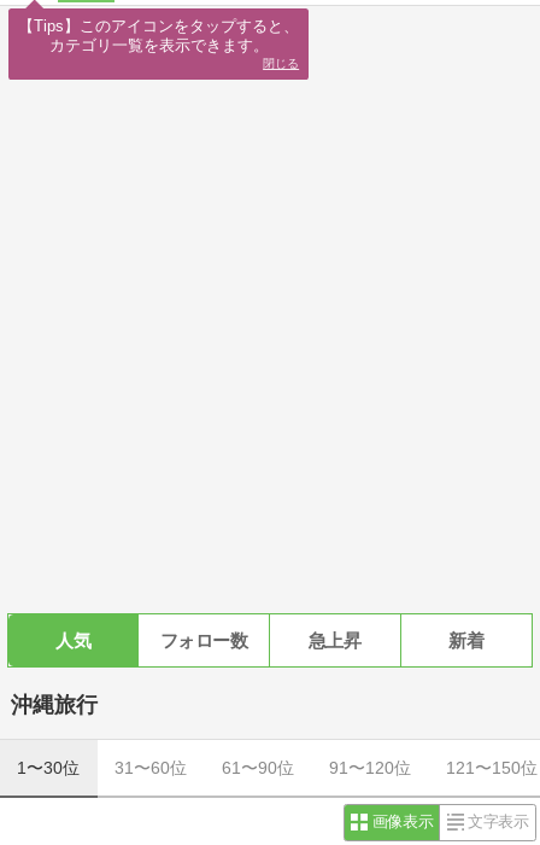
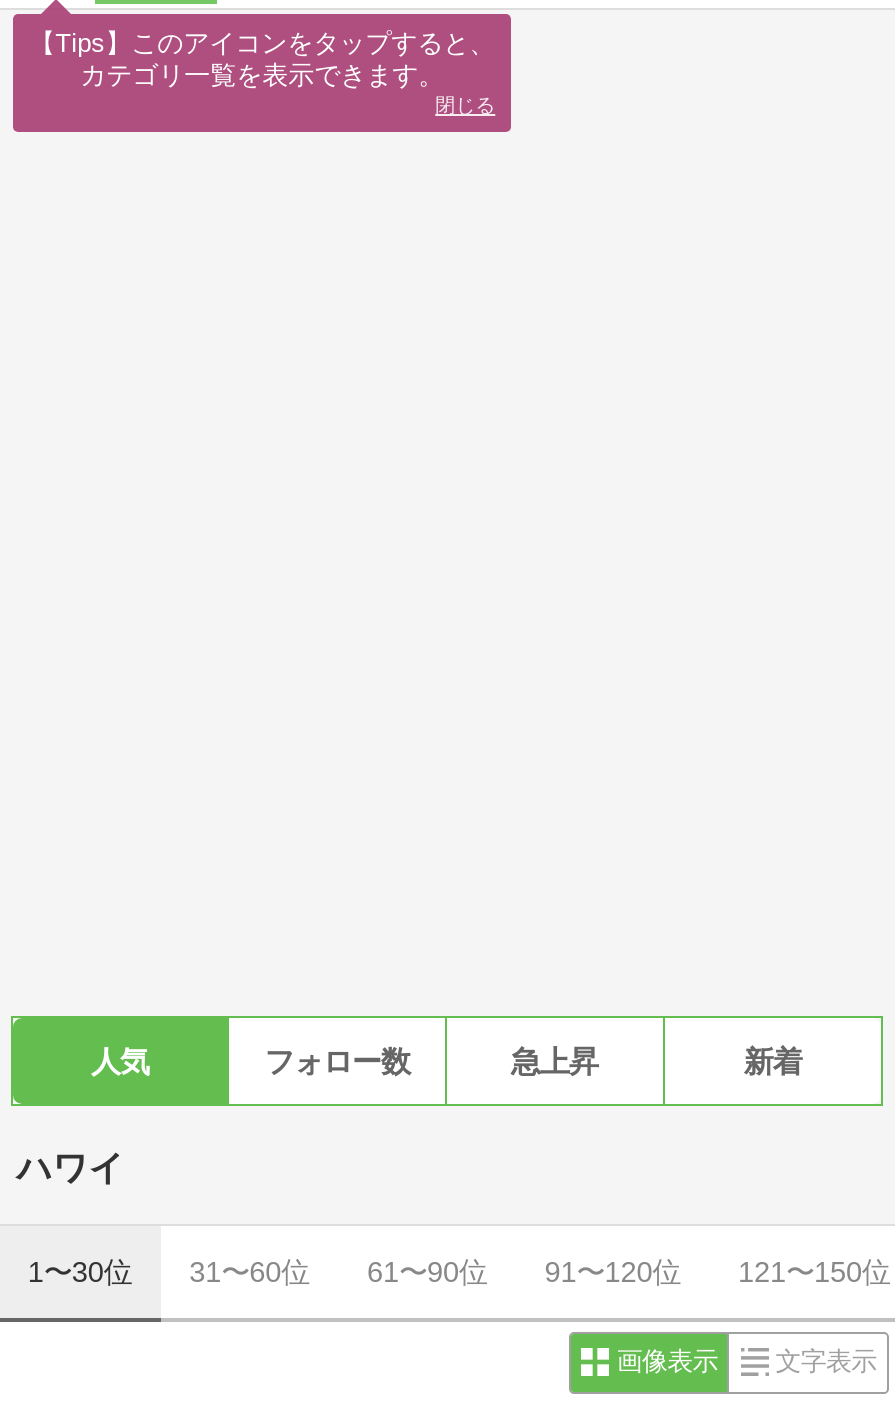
- 沖縄旅行
+ ハワイ
